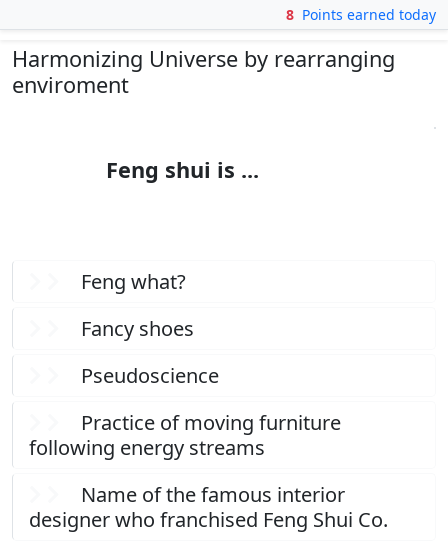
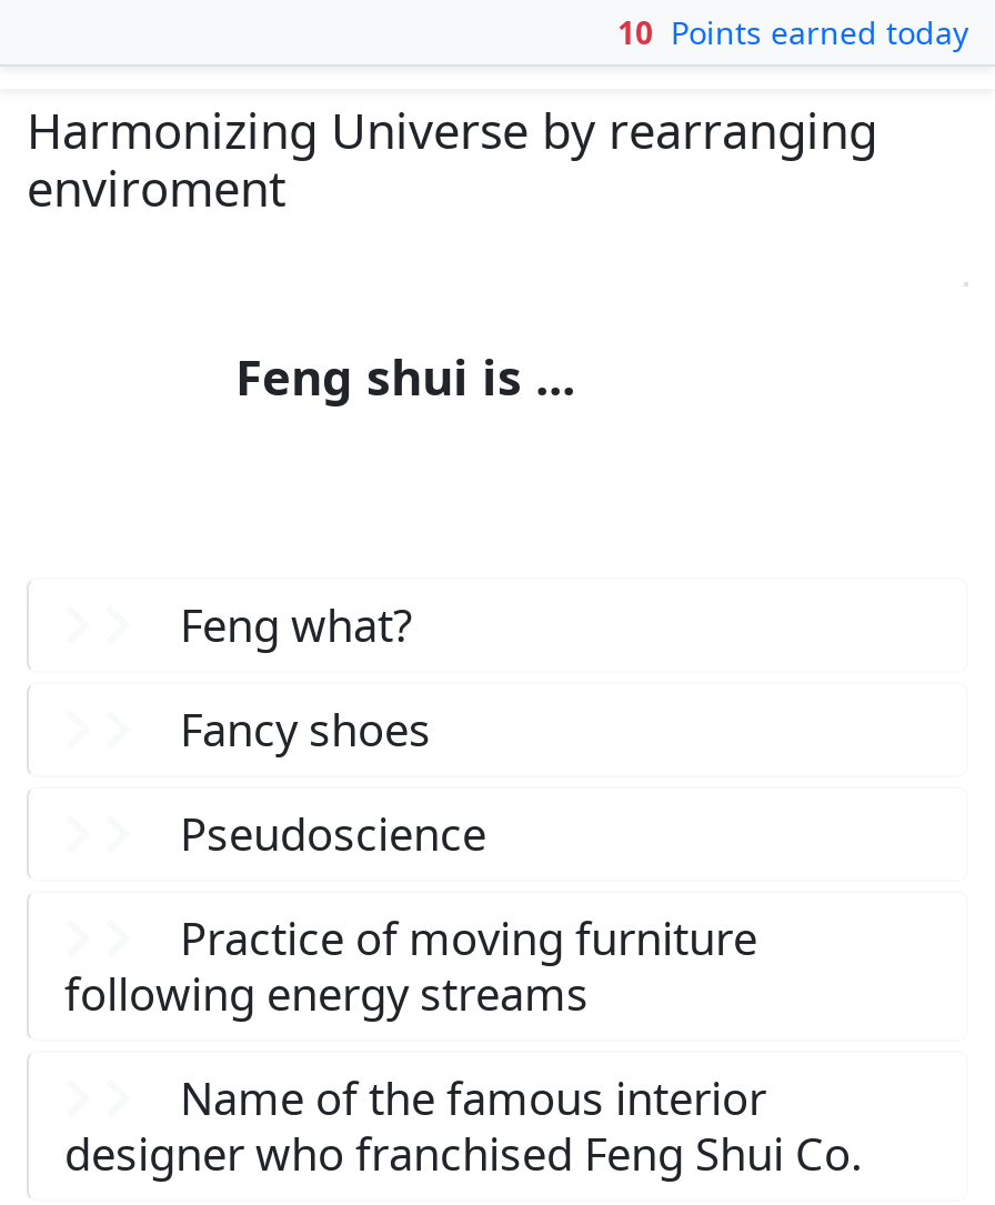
- 8 Points earned today
+ 10 Points earned today
